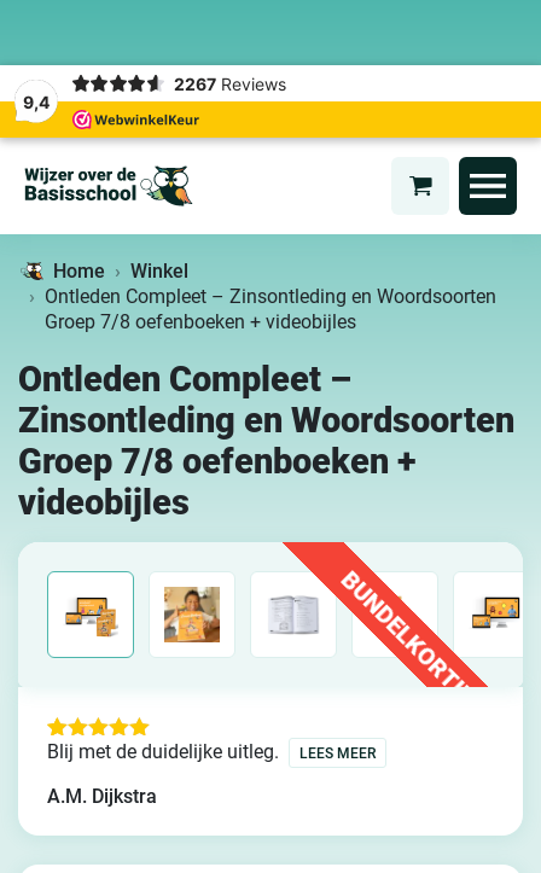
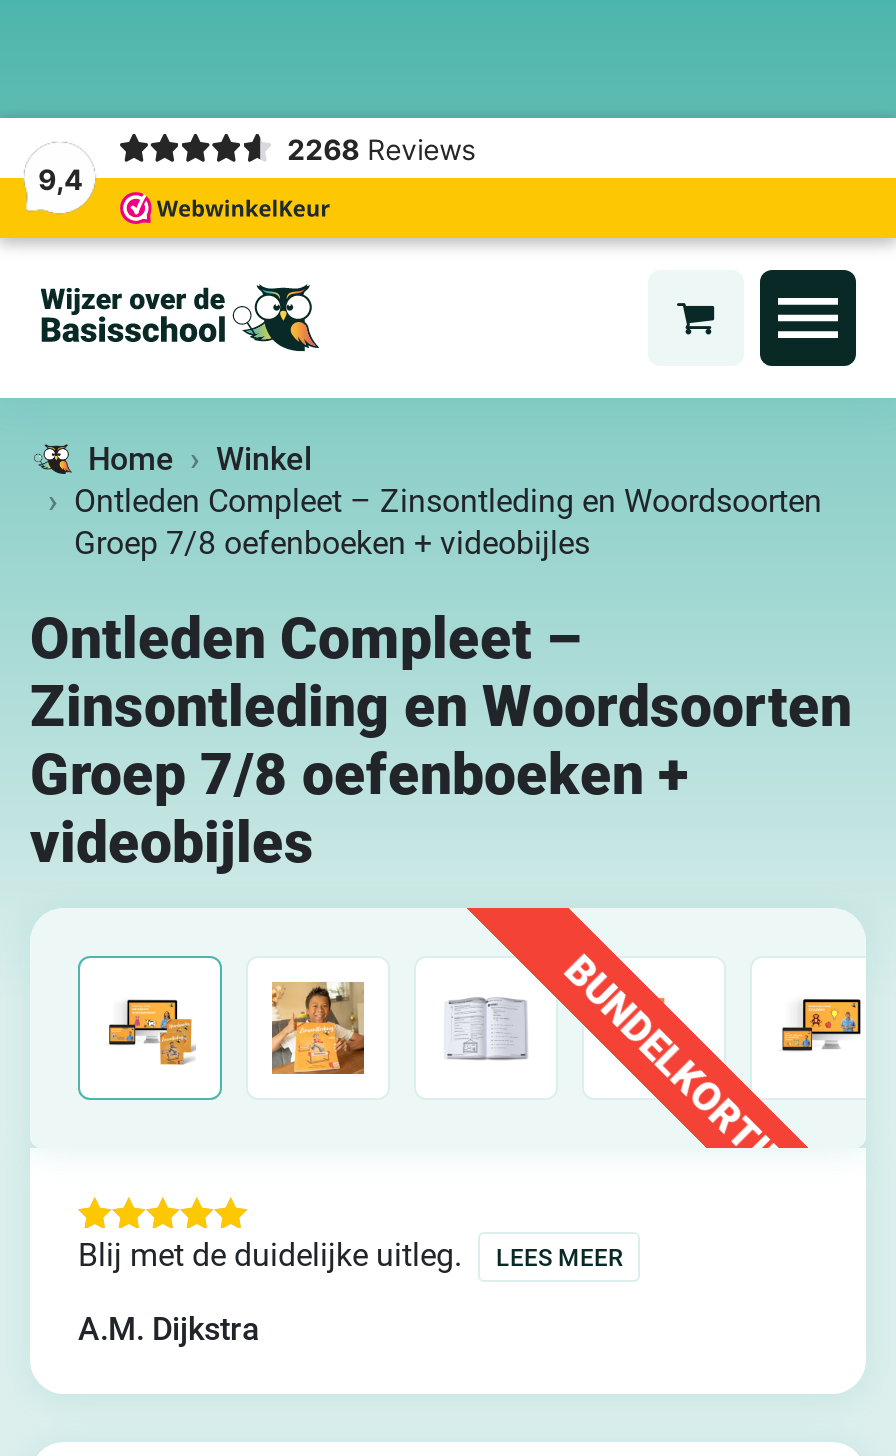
- 2267 Reviews
+ 2268 Reviews
